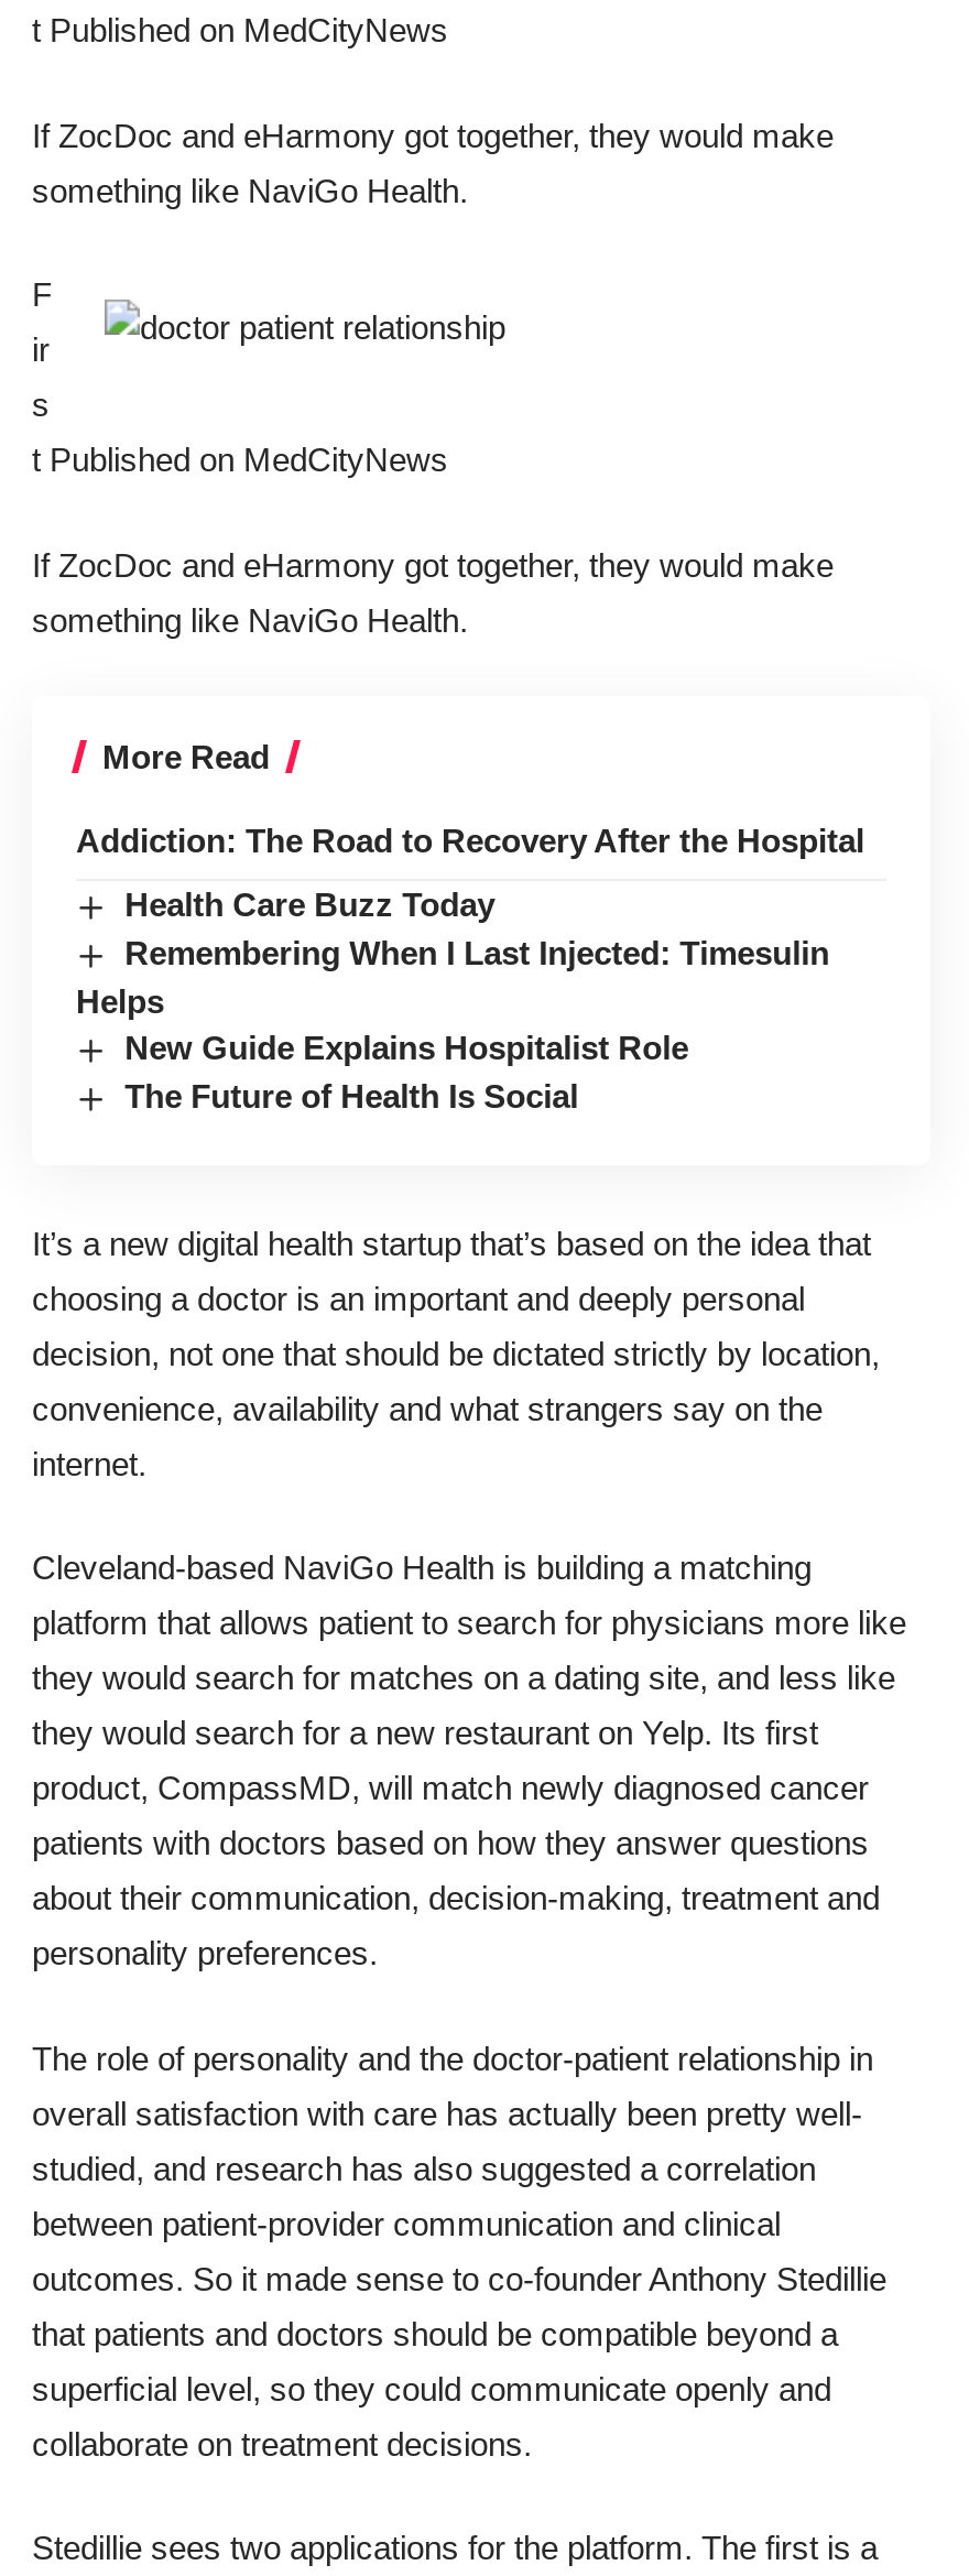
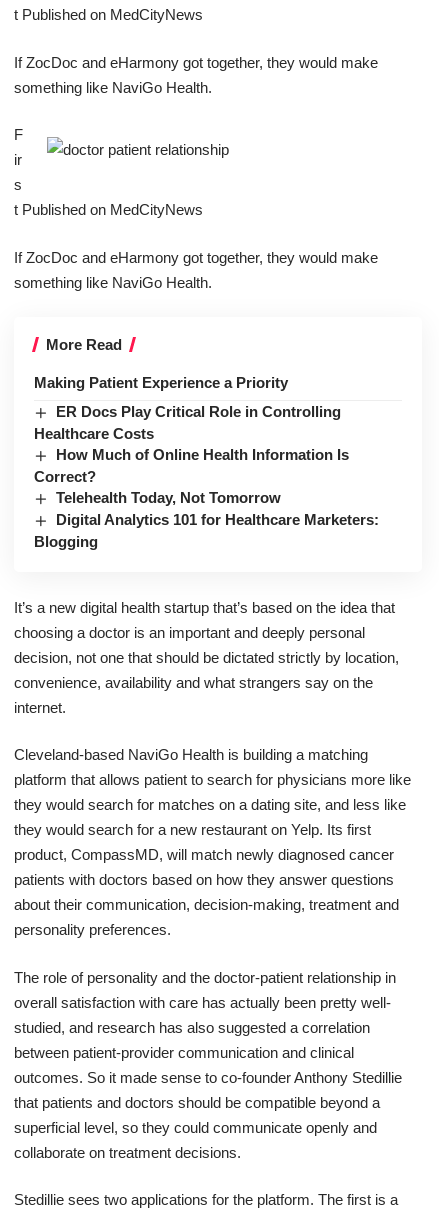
- Addiction: The Road to Recovery After the Hospital
+ Making Patient Experience a Priority

- Health Care Buzz Today
- Remembering When I Last Injected: Timesulin
- Helps
- New Guide Explains Hospitalist Role
- The Future of Health Is Social
+ ER Docs Play Critical Role in Controlling
+ Healthcare Costs
+ How Much of Online Health Information Is
+ Correct?
+ Telehealth Today, Not Tomorrow
+ Digital Analytics 101 for Healthcare Marketers:
+ Blogging
